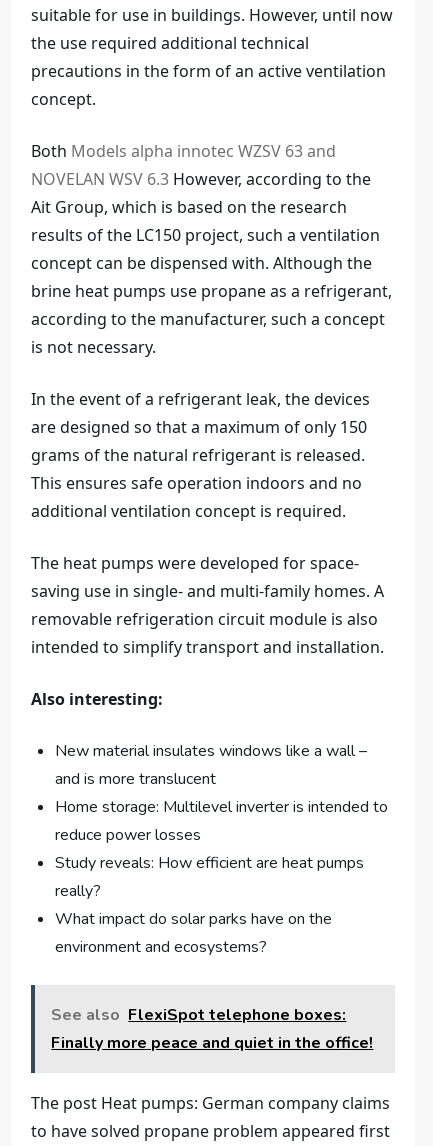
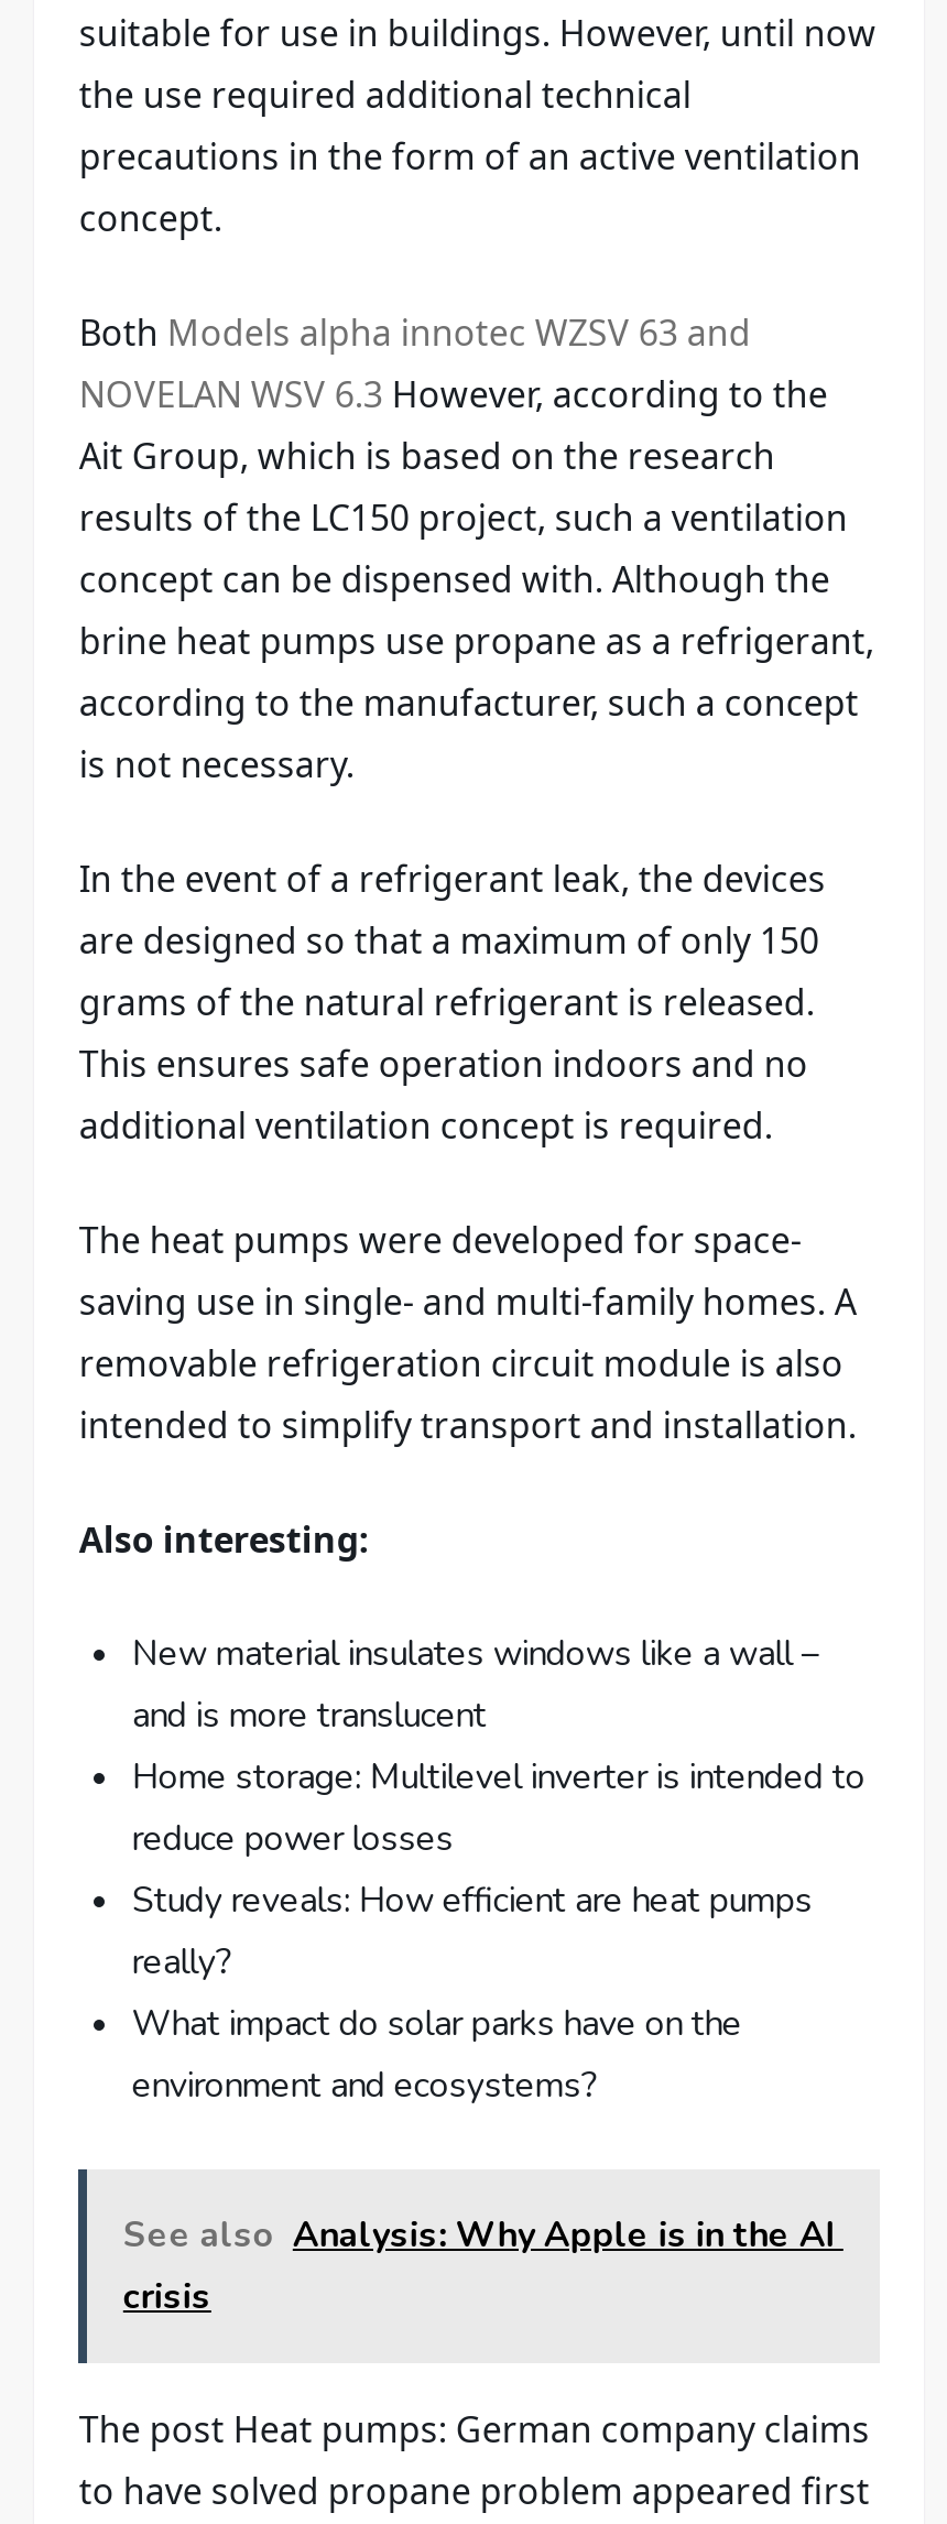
- See also FlexiSpot telephone boxes:
- Finally more peace and quiet in the office!
+ See also Analysis: Why Apple is in the AI
+ crisis
